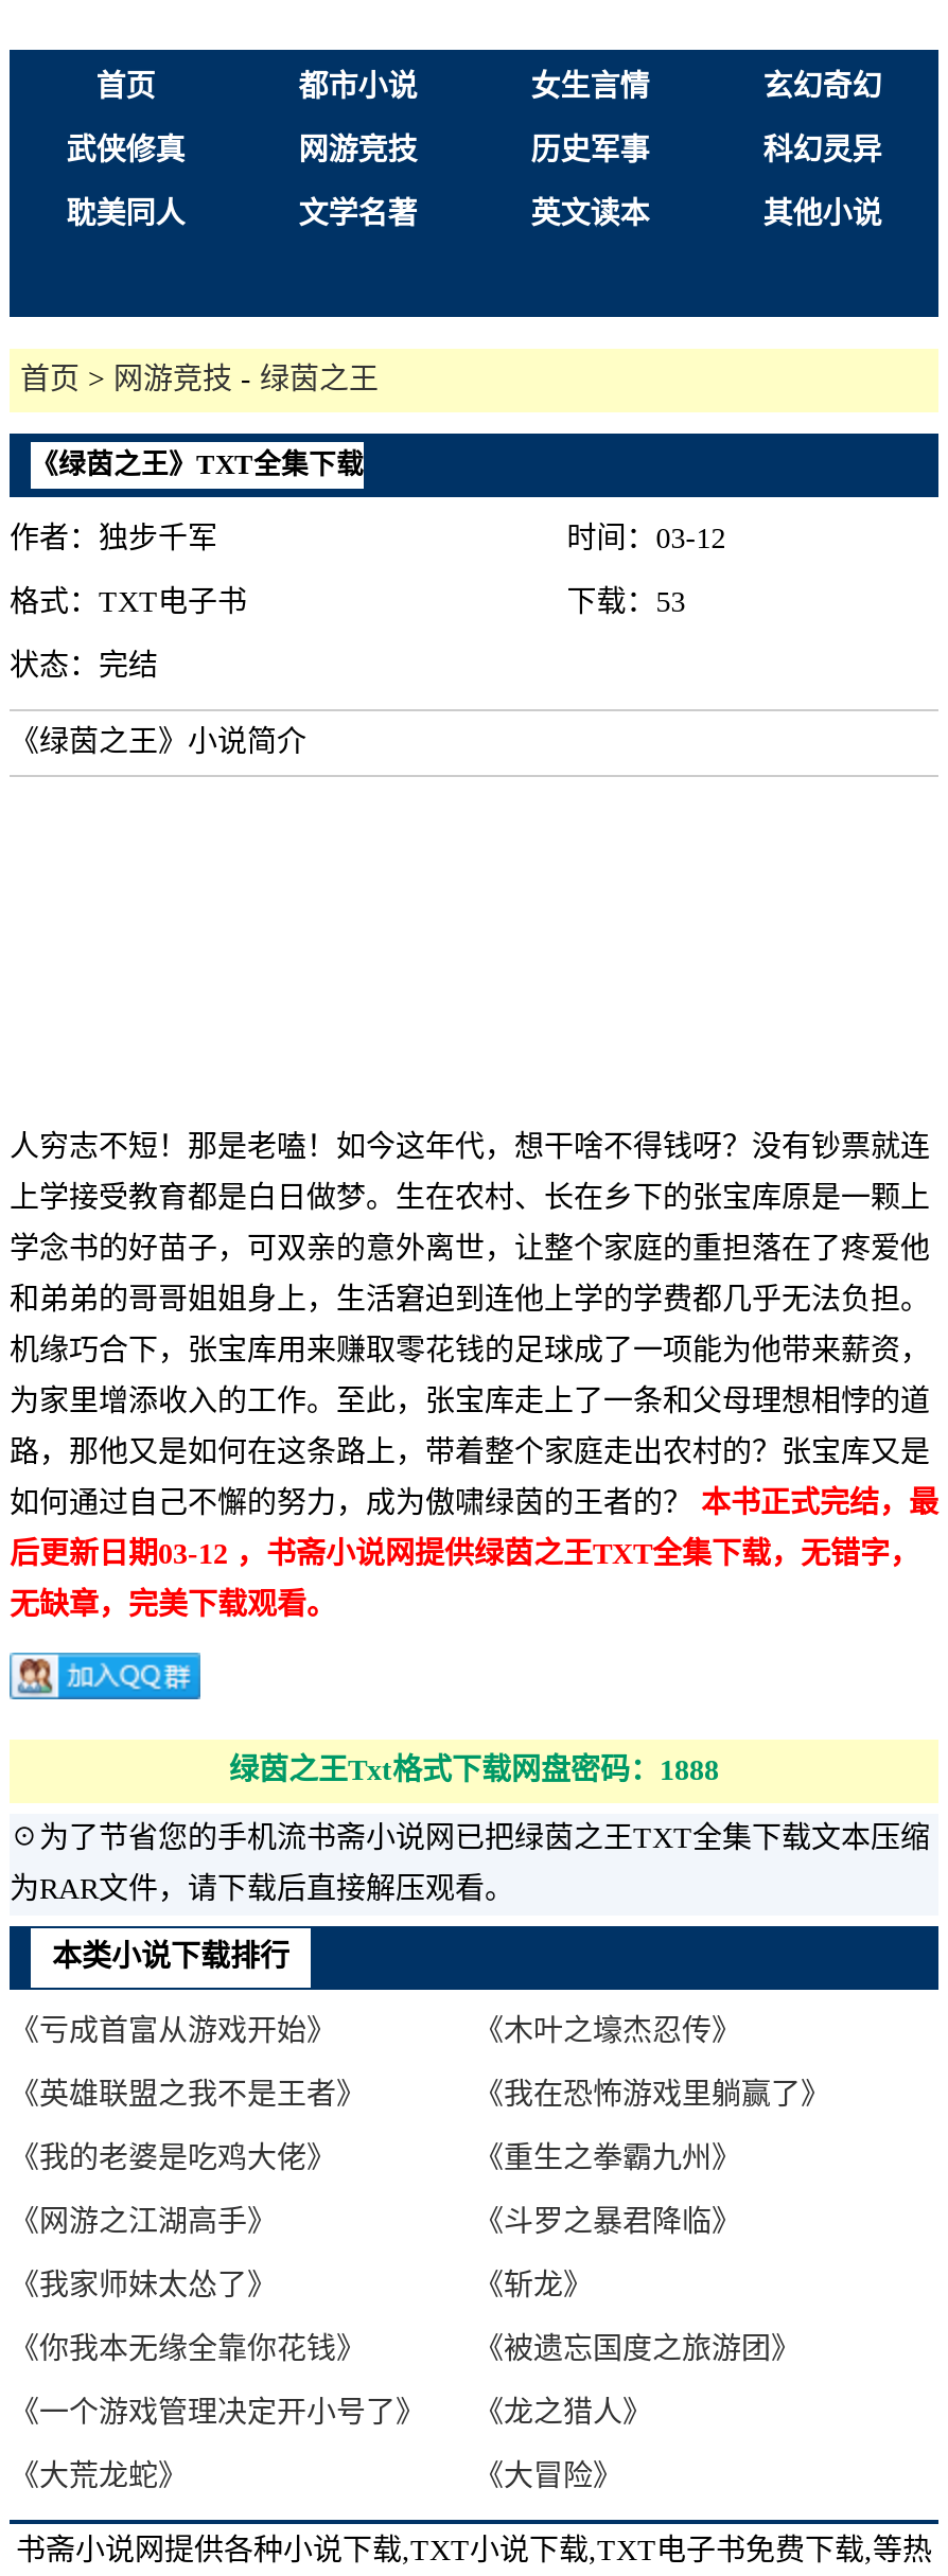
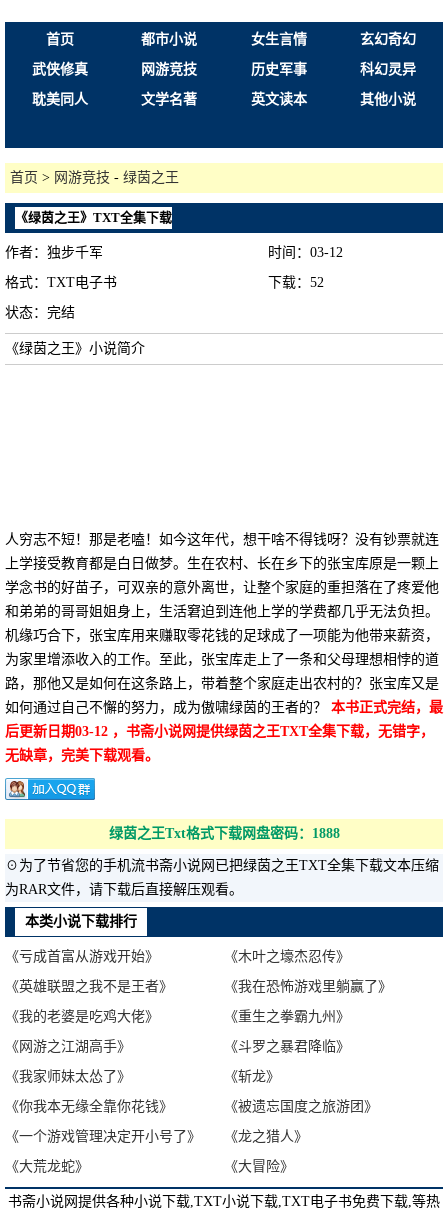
- 下载：53
+ 下载：52
